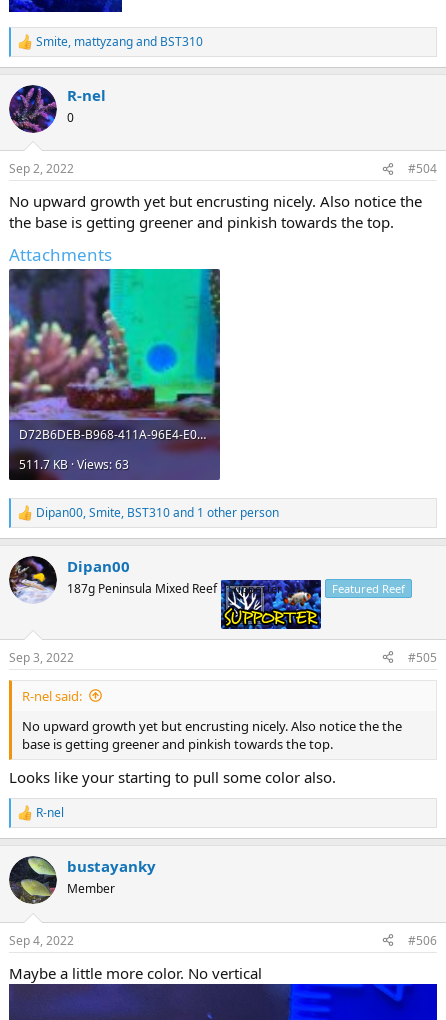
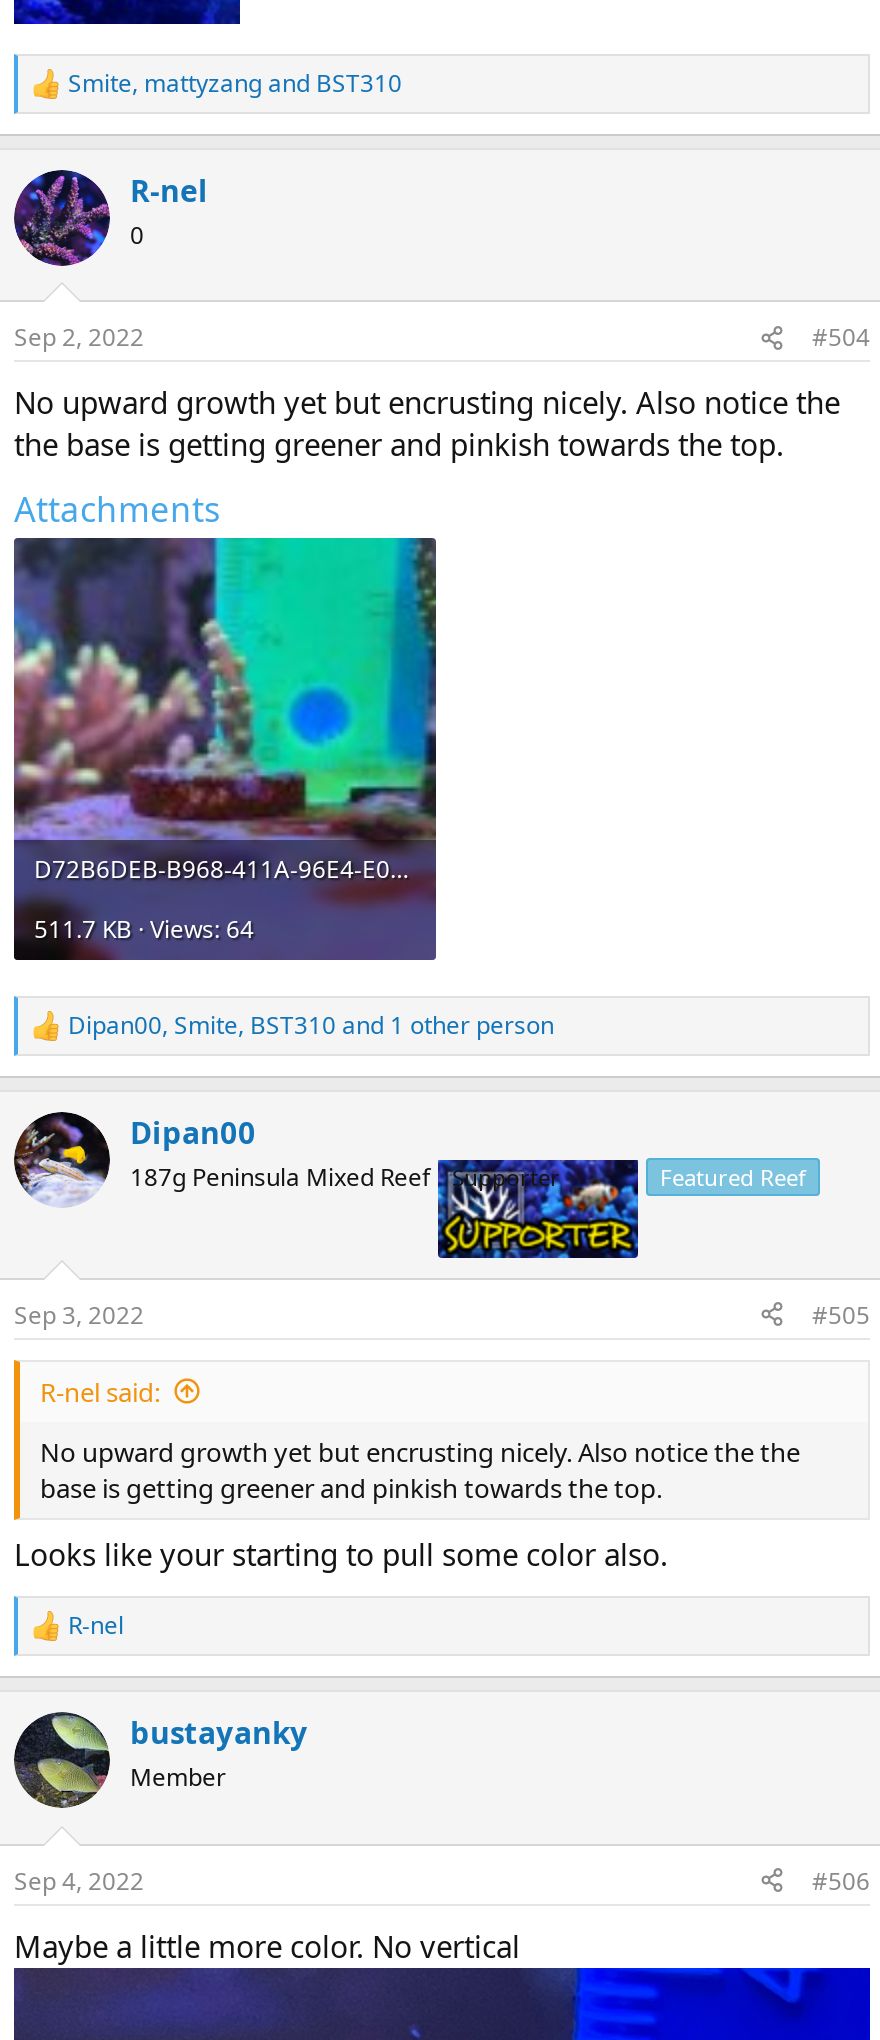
- 511.7 KB · Views: 63
+ 511.7 KB · Views: 64
